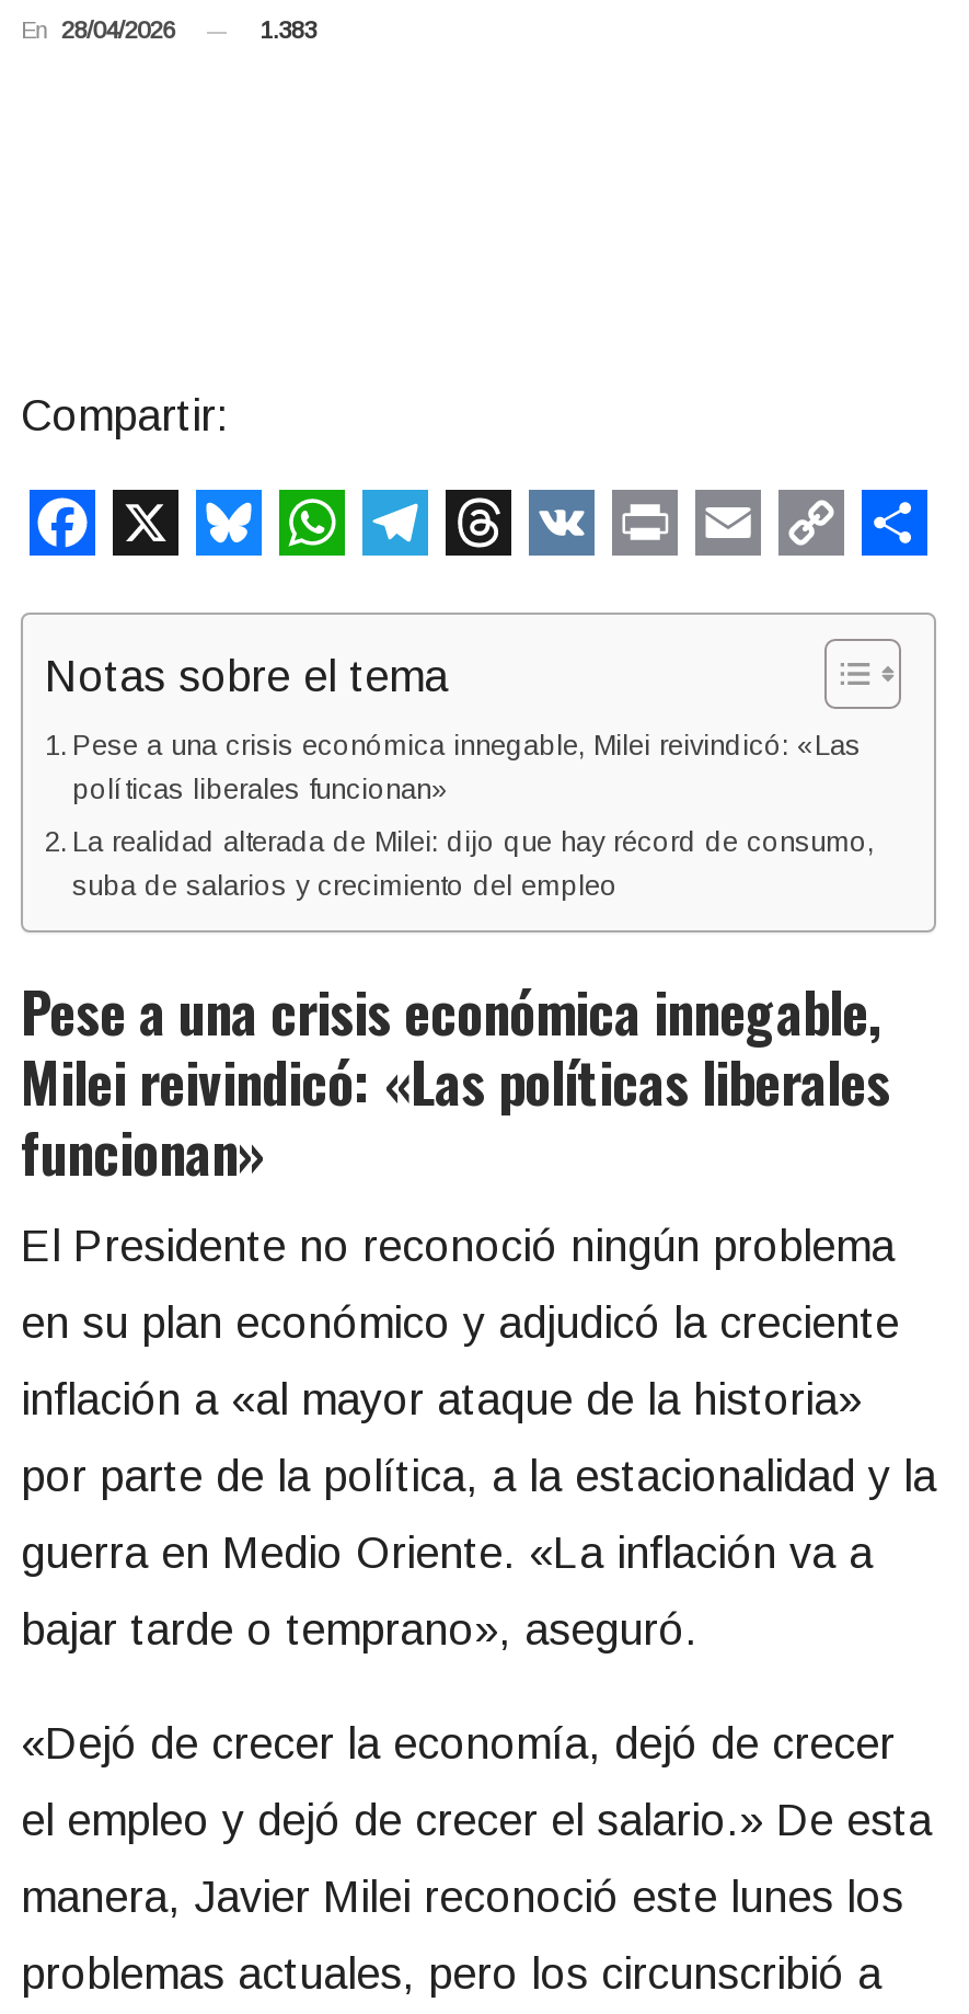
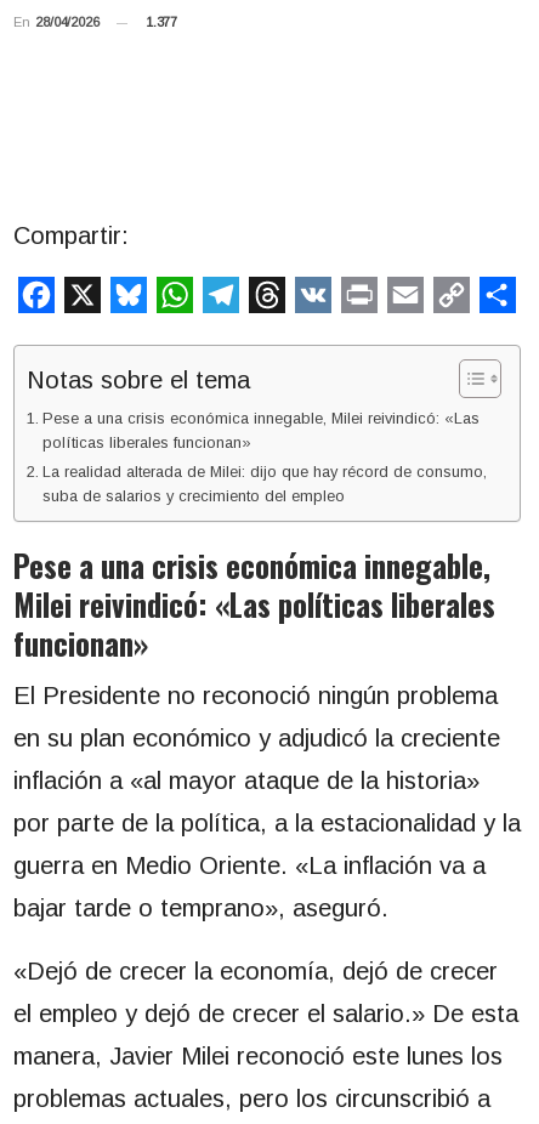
- 1.383
+ 1.377
